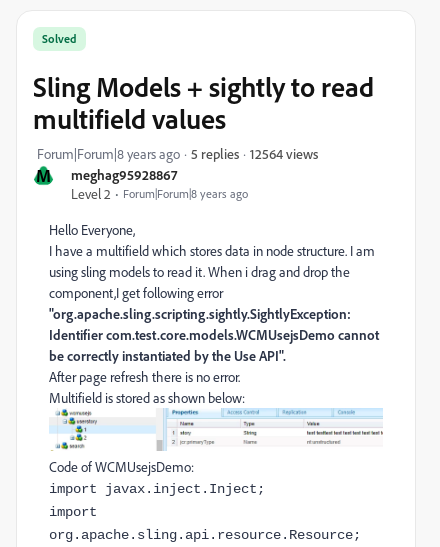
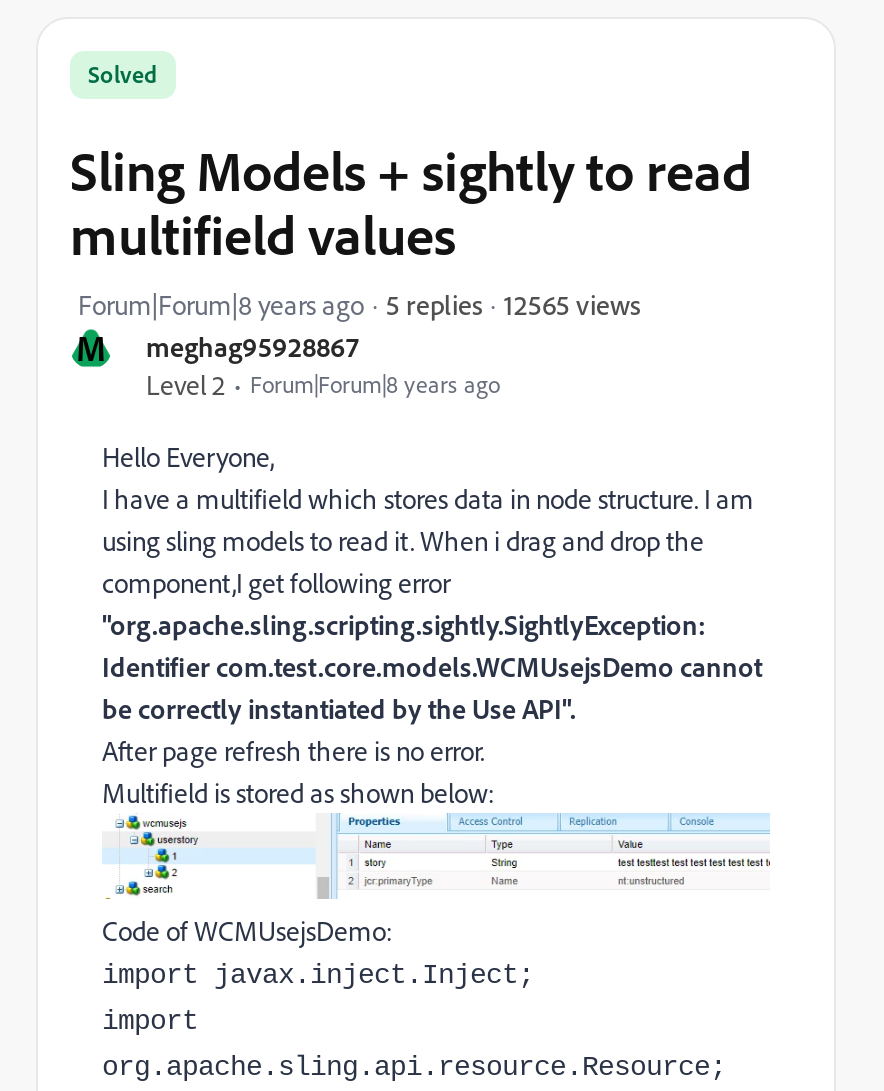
- 12564 views
+ 12565 views
